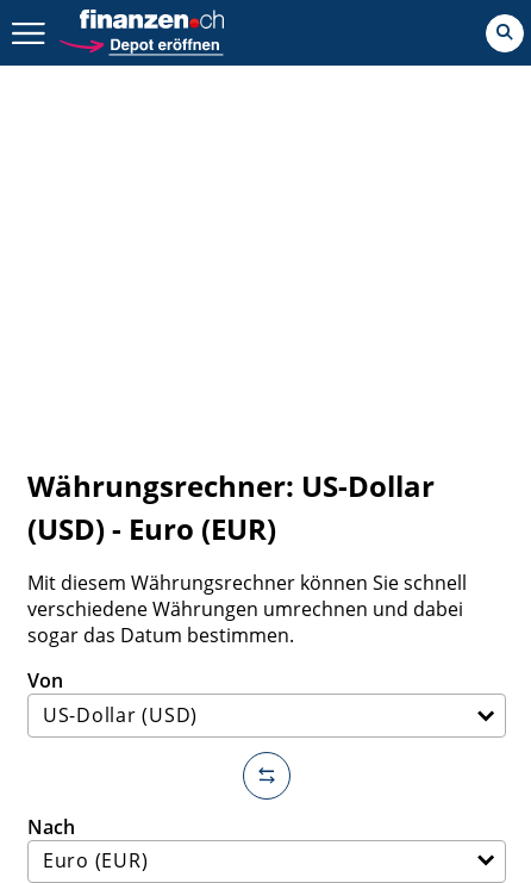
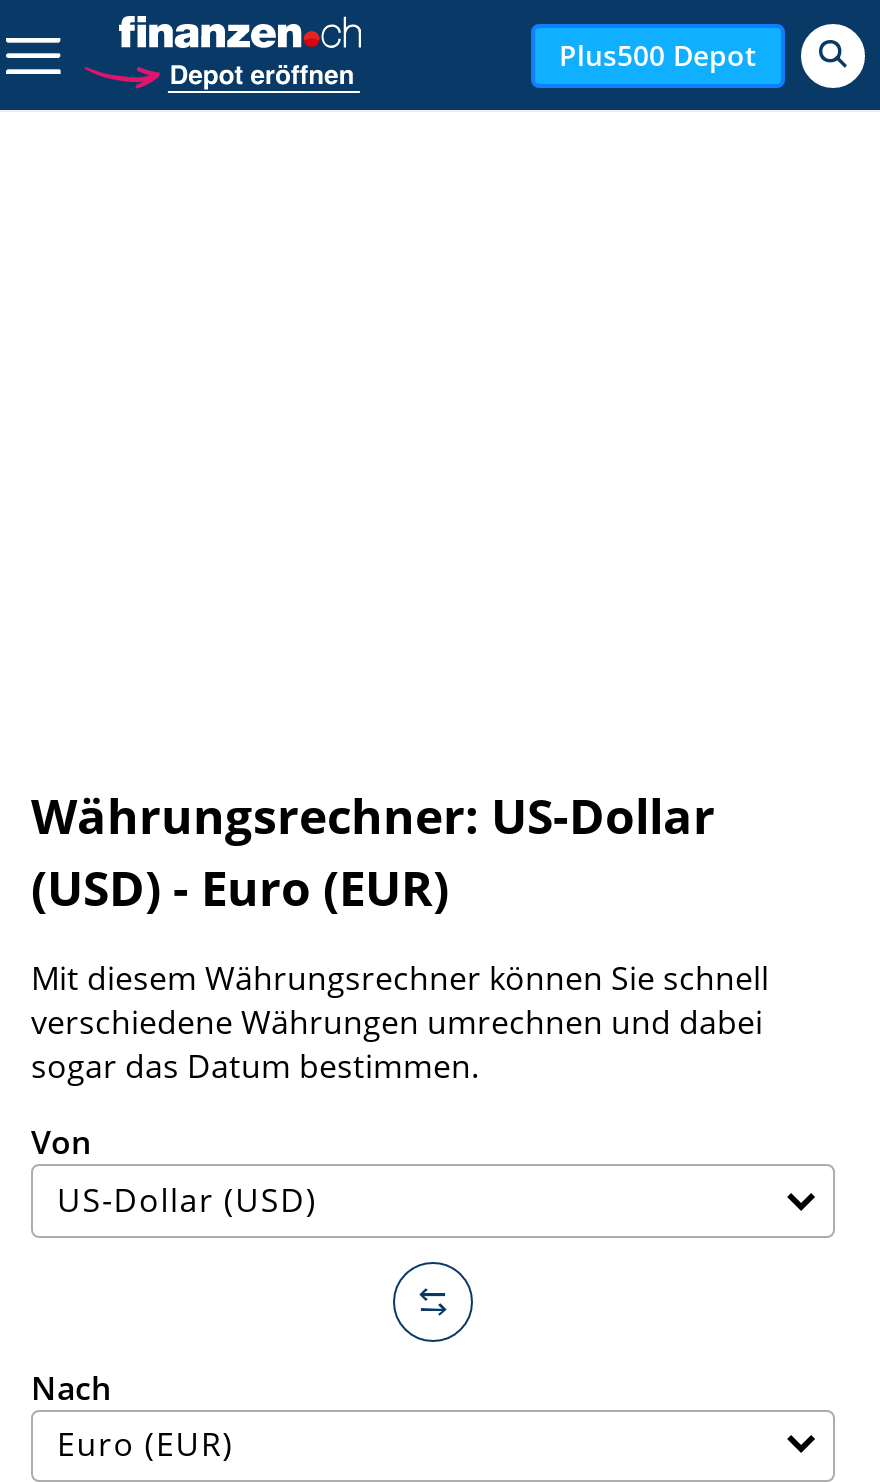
+ Plus500 Depot
